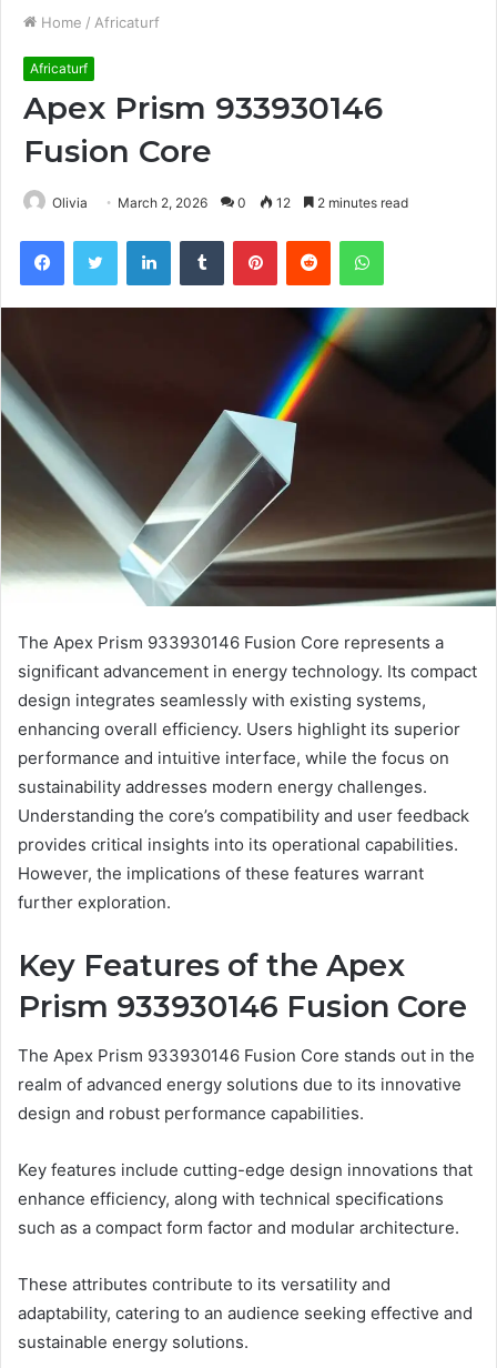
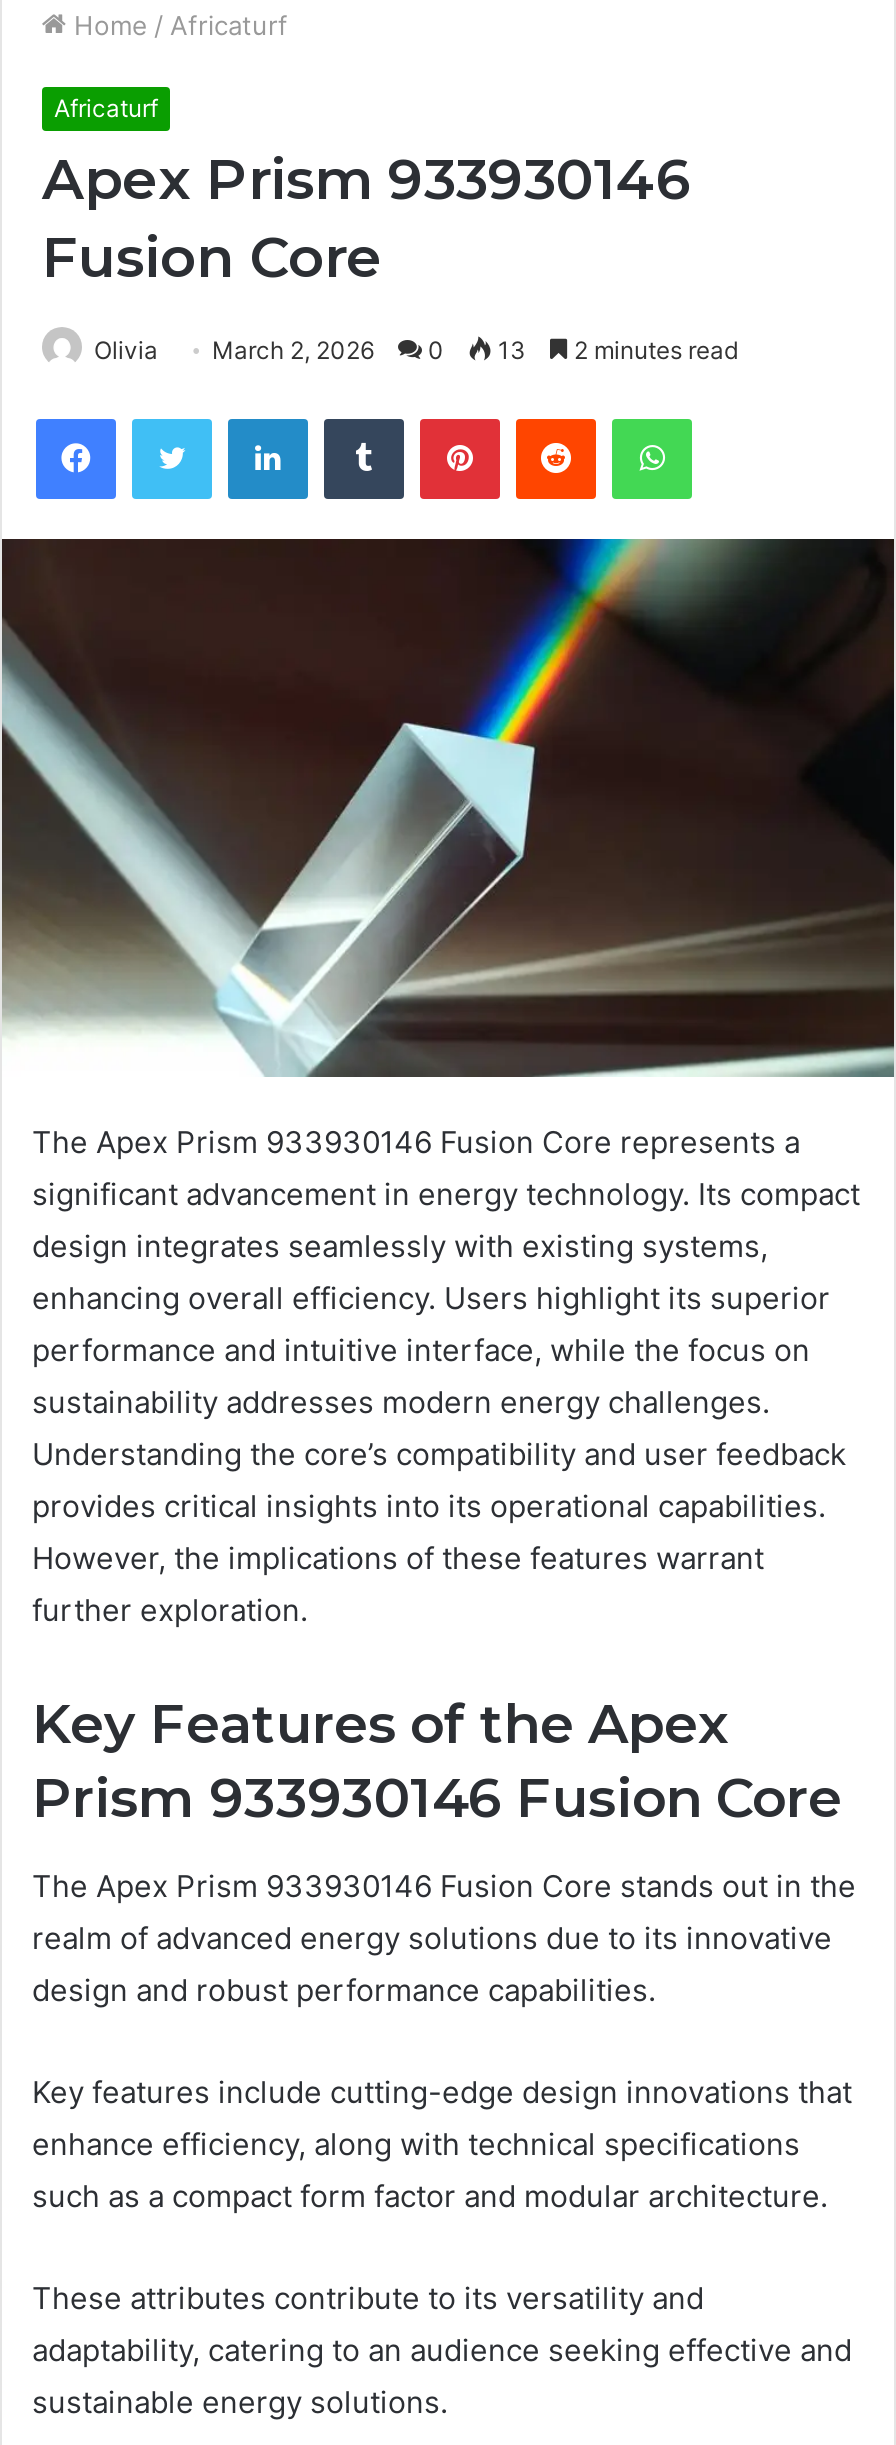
- Olivia March 2, 2026 0 12 2 minutes read
+ Olivia March 2, 2026 0 13 2 minutes read
